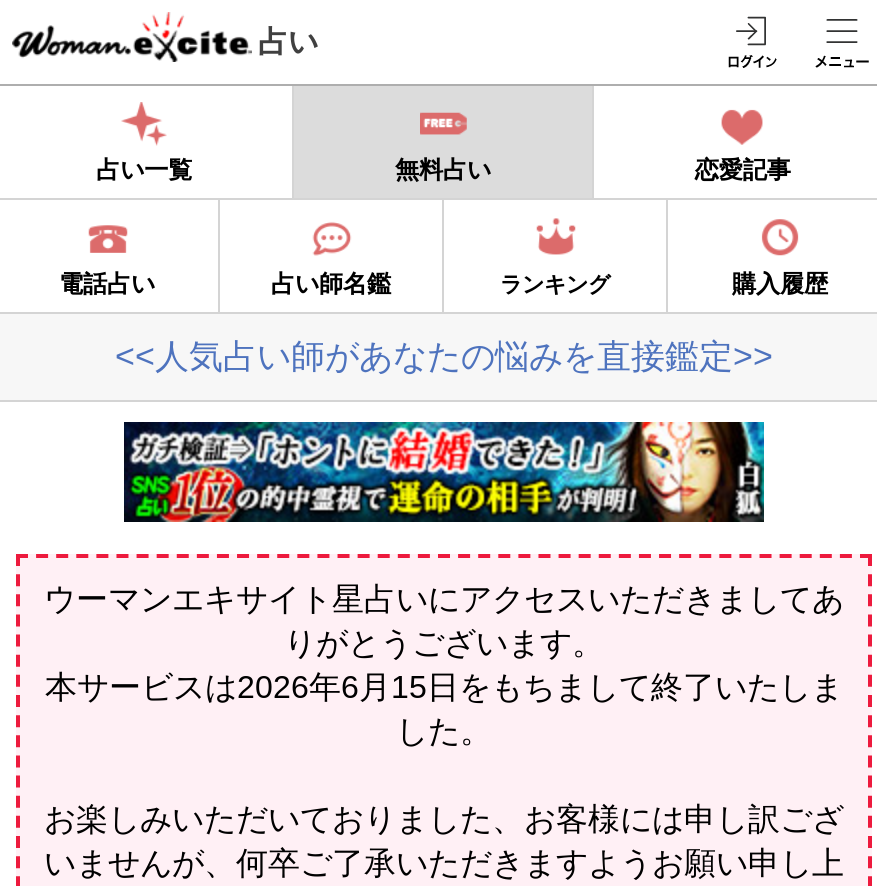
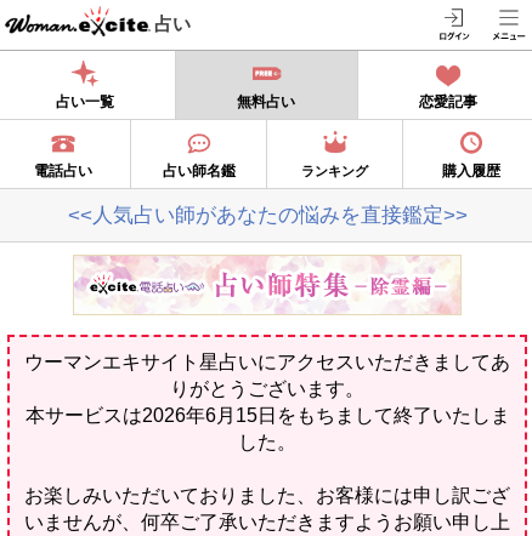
- [image]
+ [image]
